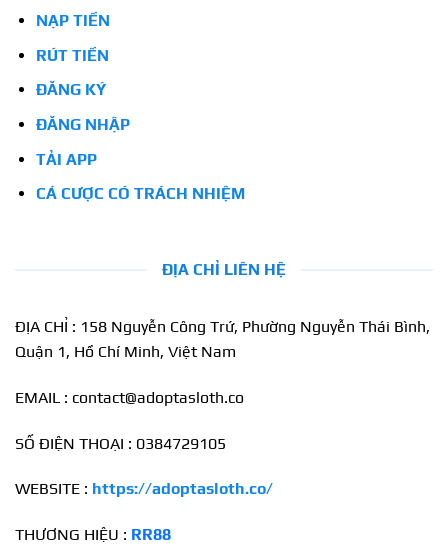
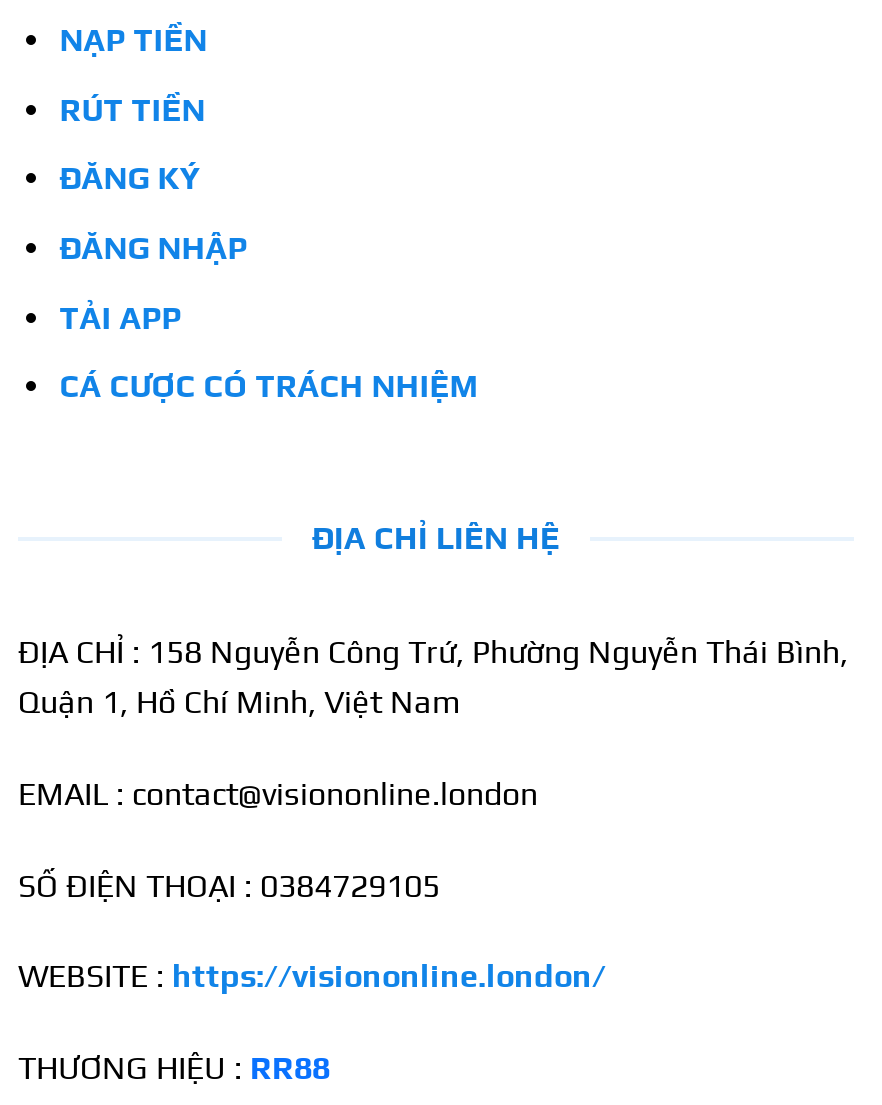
- EMAIL : contact@adoptasloth.co
+ EMAIL : contact@visiononline.london

- WEBSITE : https://adoptasloth.co/
+ WEBSITE : https://visiononline.london/
